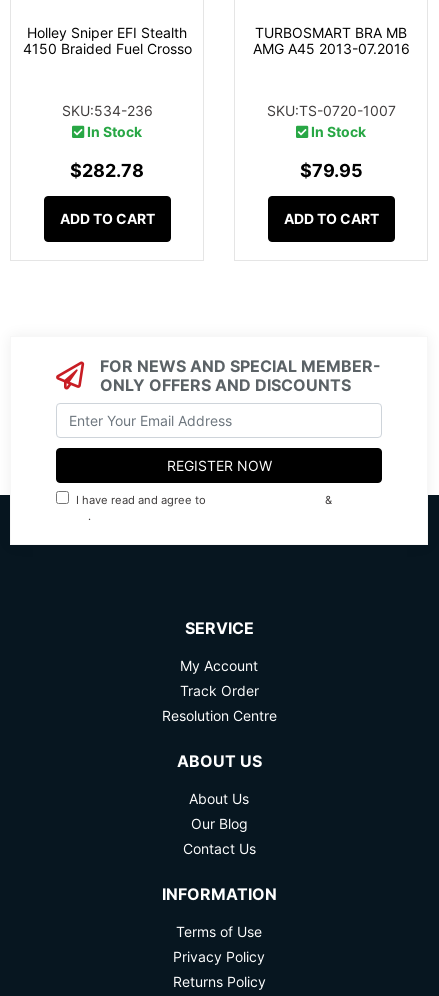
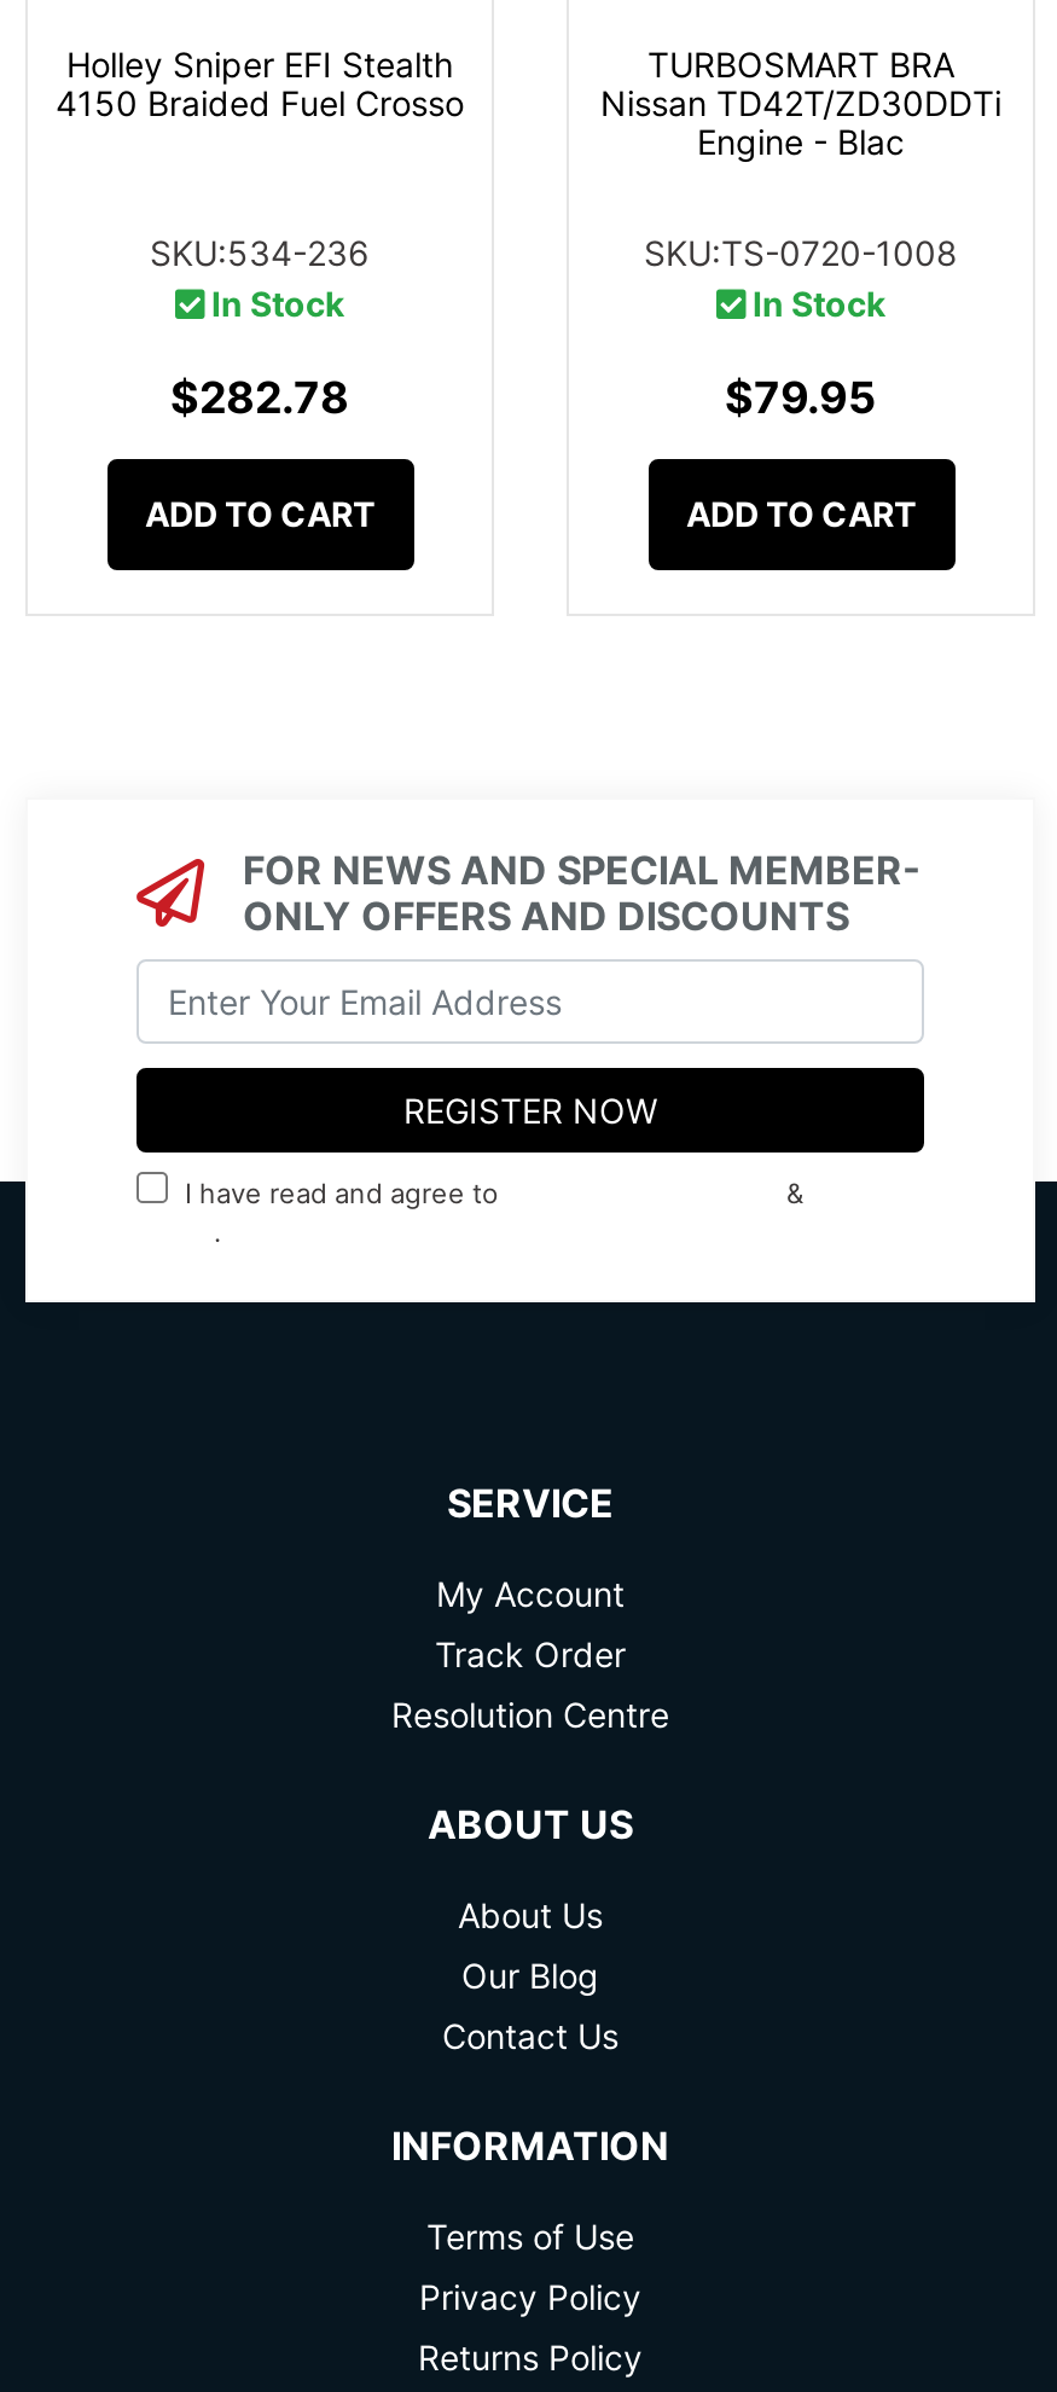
- TURBOSMART BRA MB
- AMG A45 2013-07.2016
+ TURBOSMART BRA
+ Nissan TD42T/ZD30DDTi
+ Engine - Blac

- SKU:TS-0720-1007
+ SKU:TS-0720-1008
